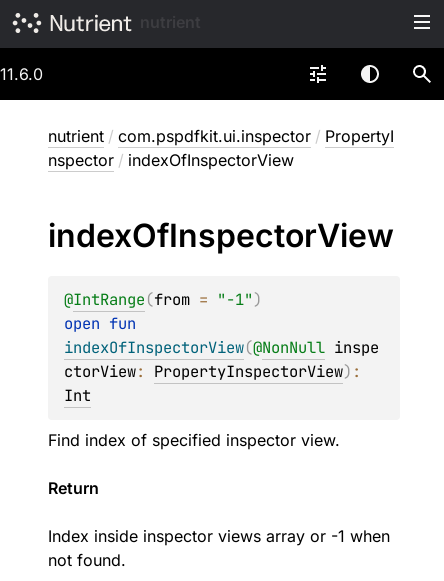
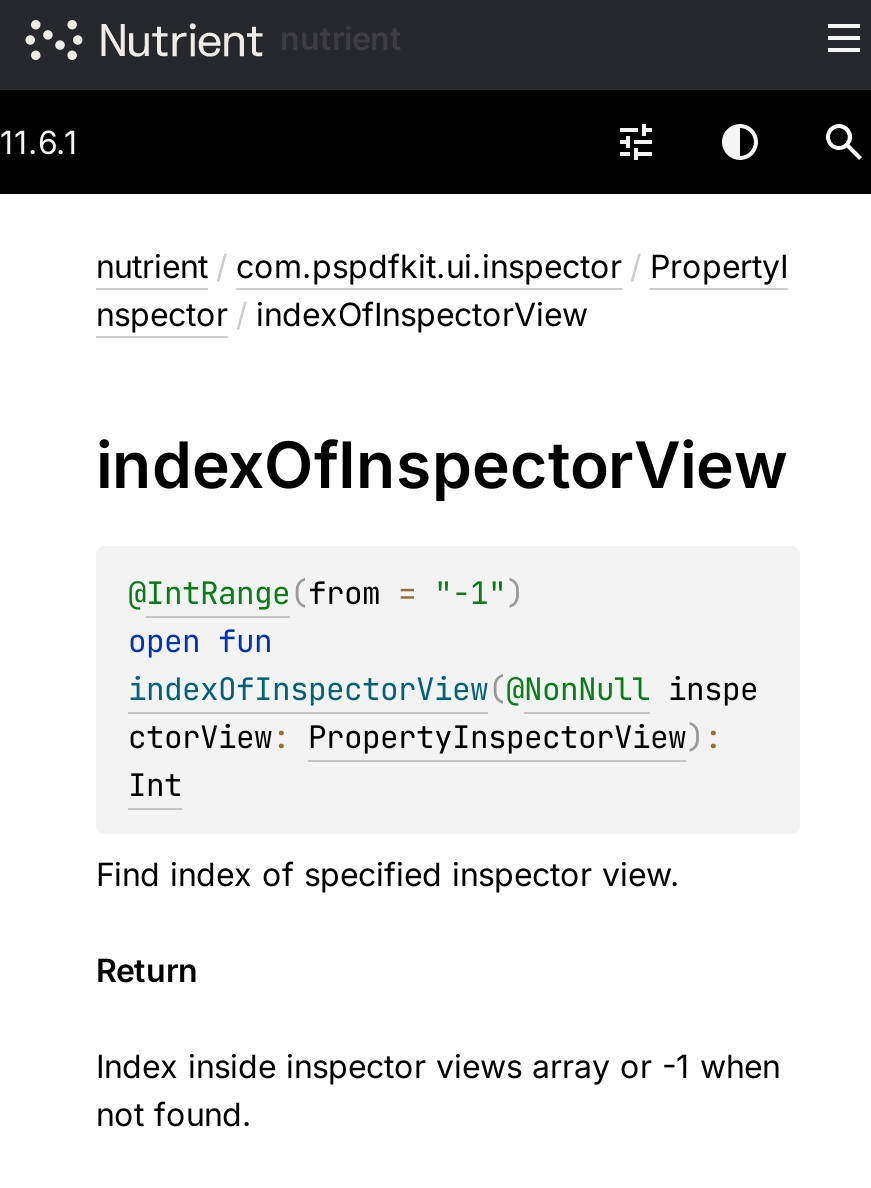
- 11.6.0
+ 11.6.1
